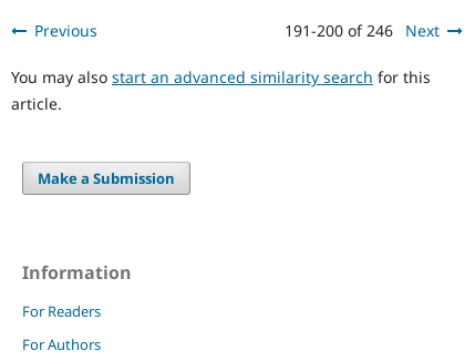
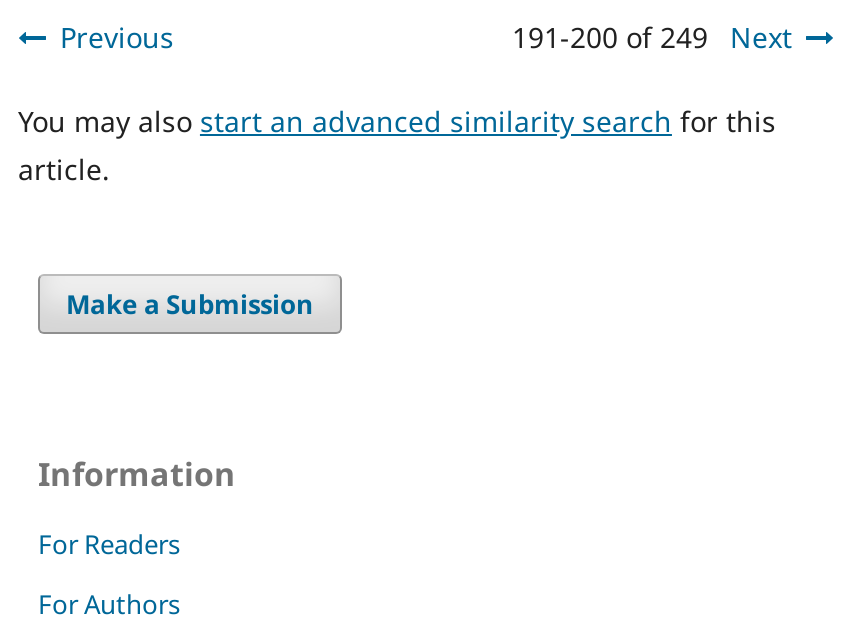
- 191-200 of 246 Next
+ 191-200 of 249 Next
